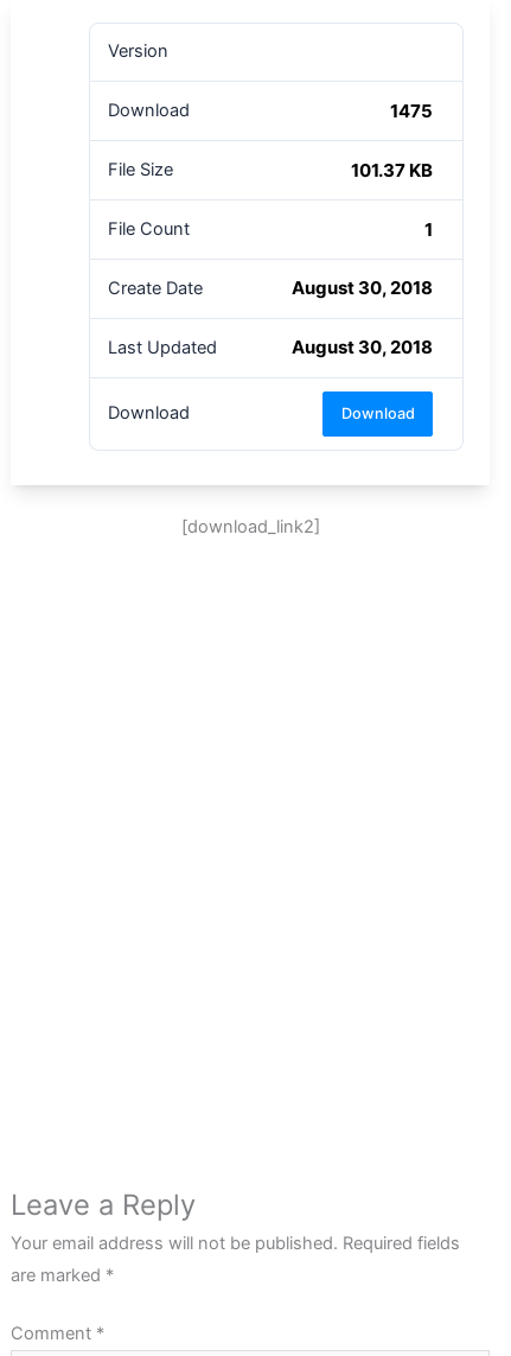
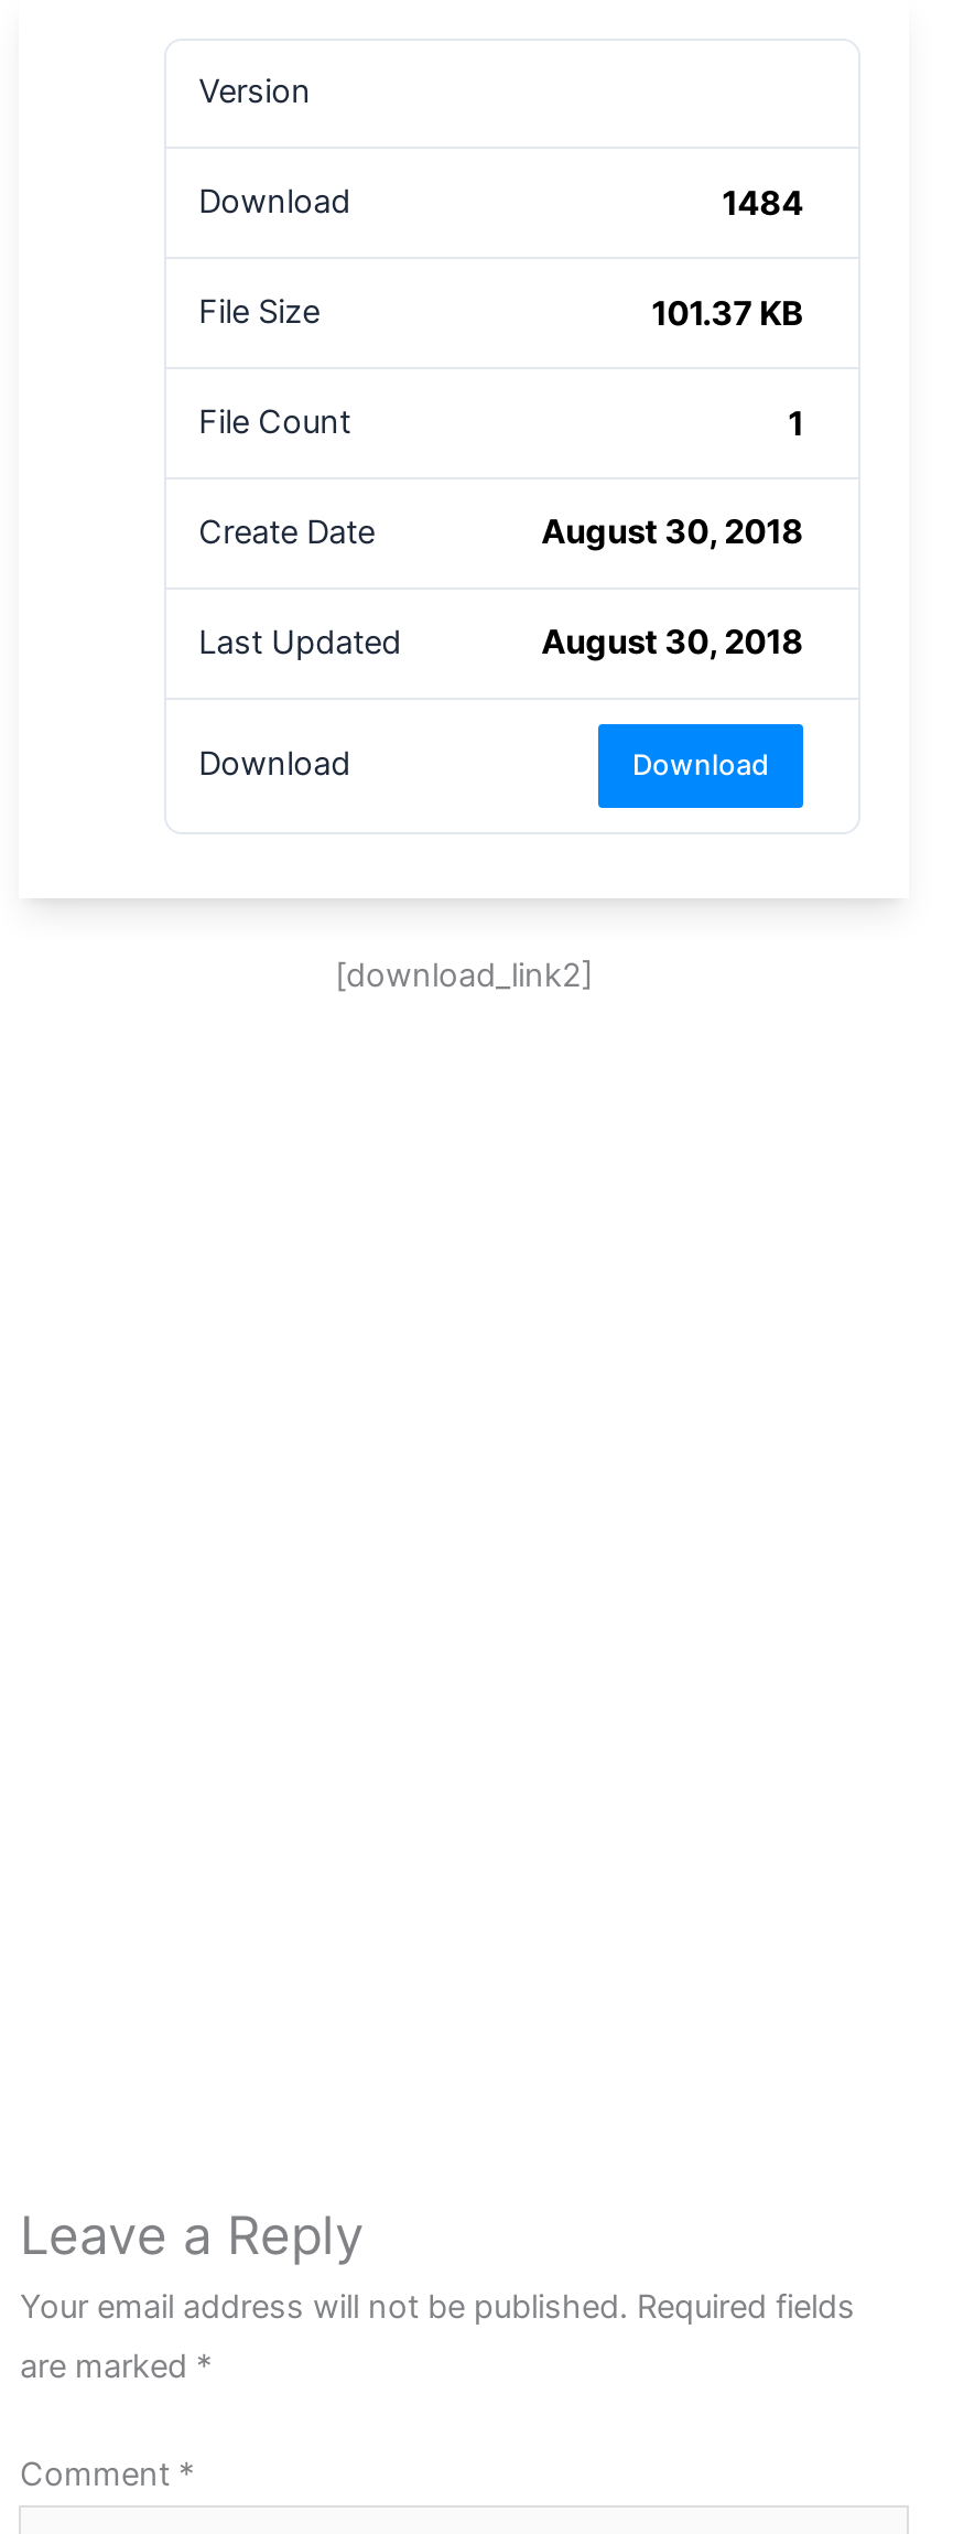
- 1475
+ 1484
